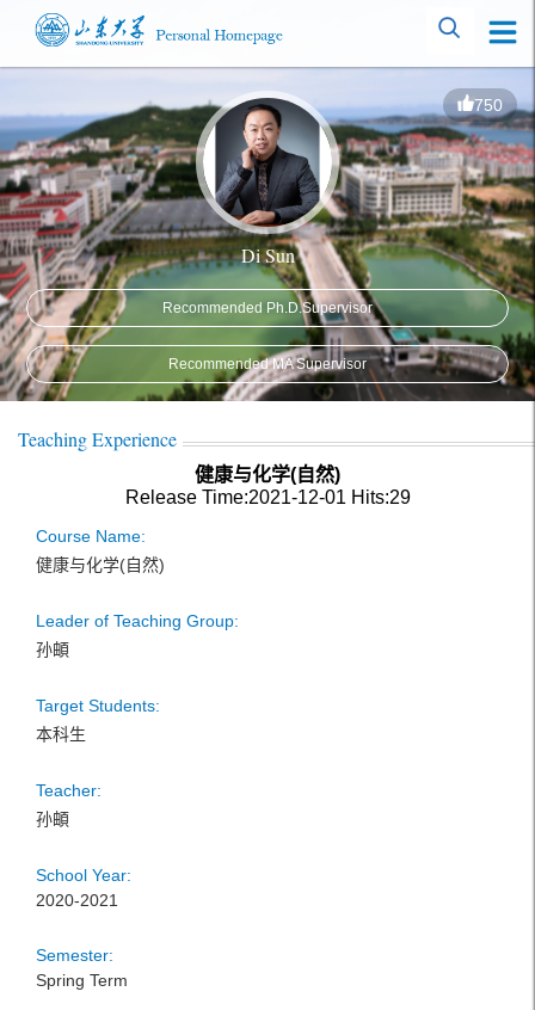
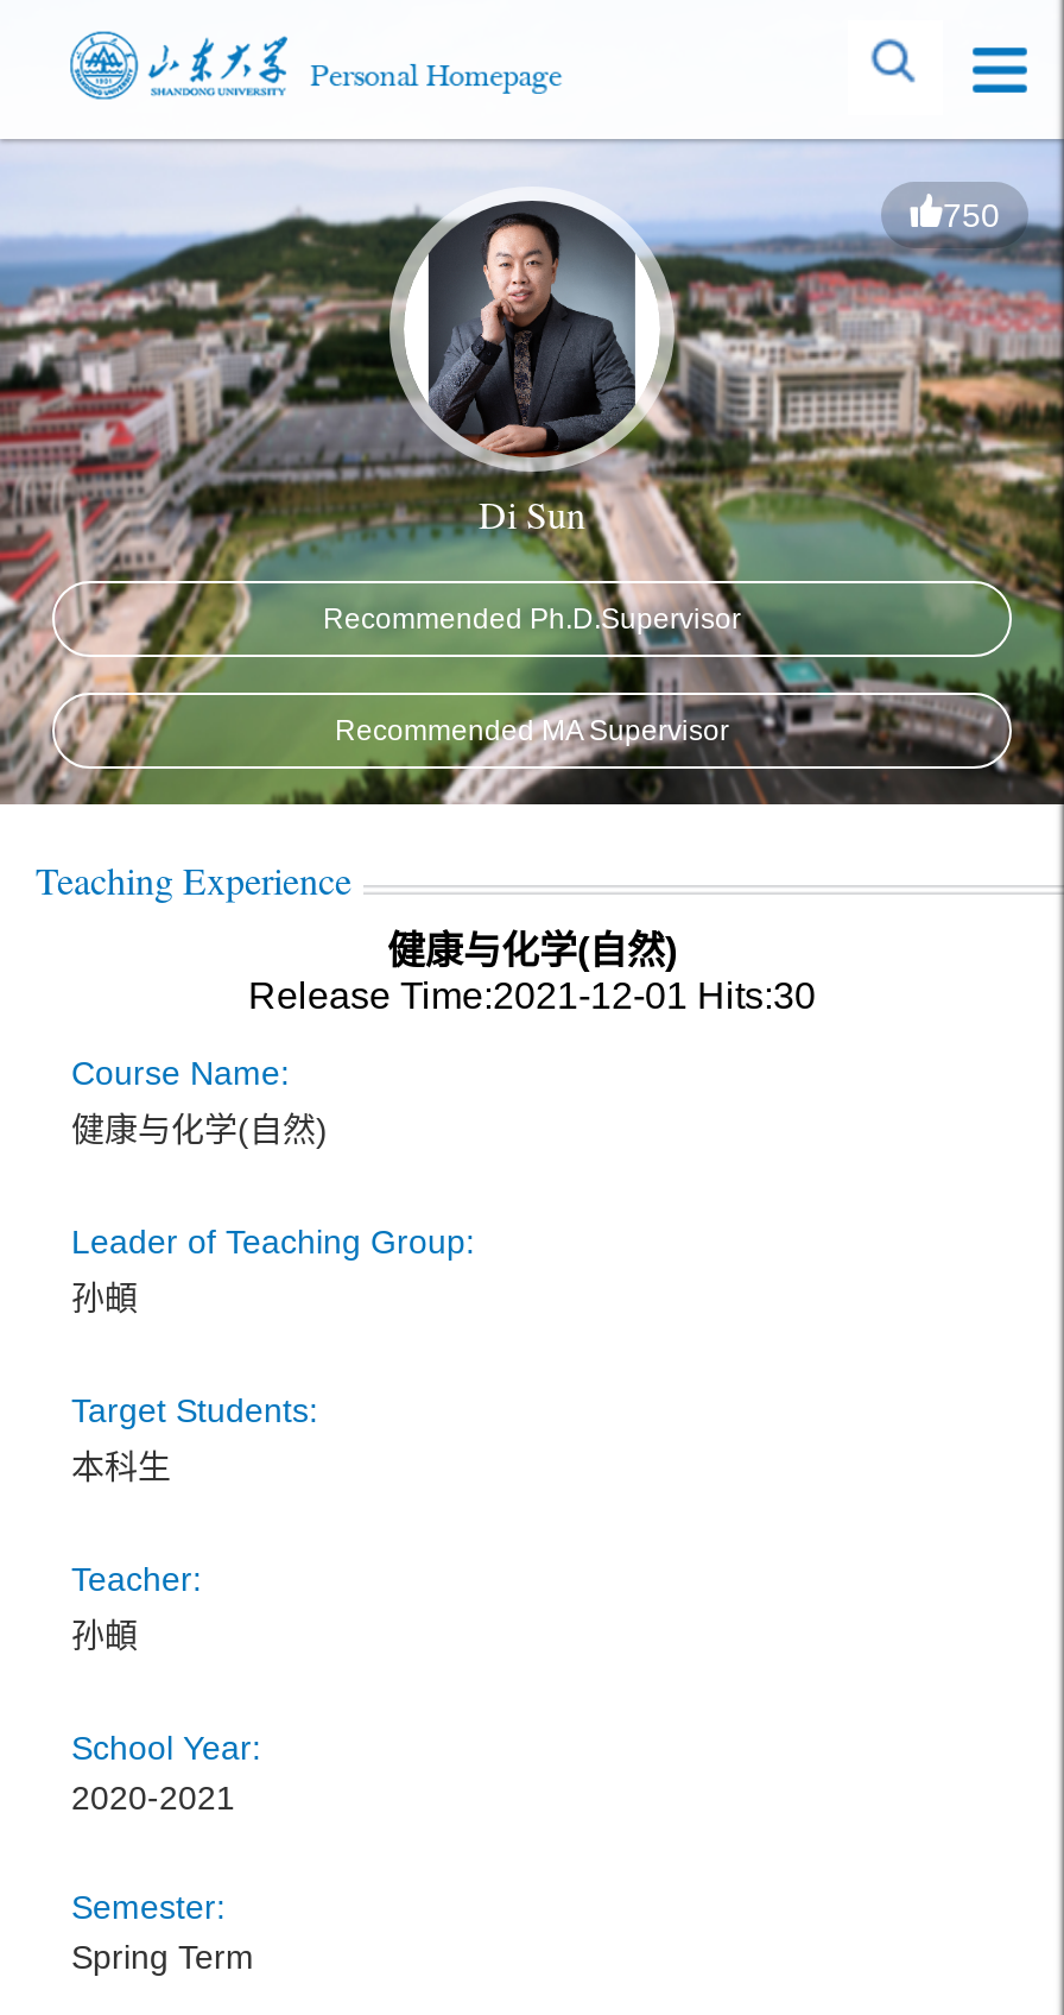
- Release Time:2021-12-01 Hits:29
+ Release Time:2021-12-01 Hits:30
